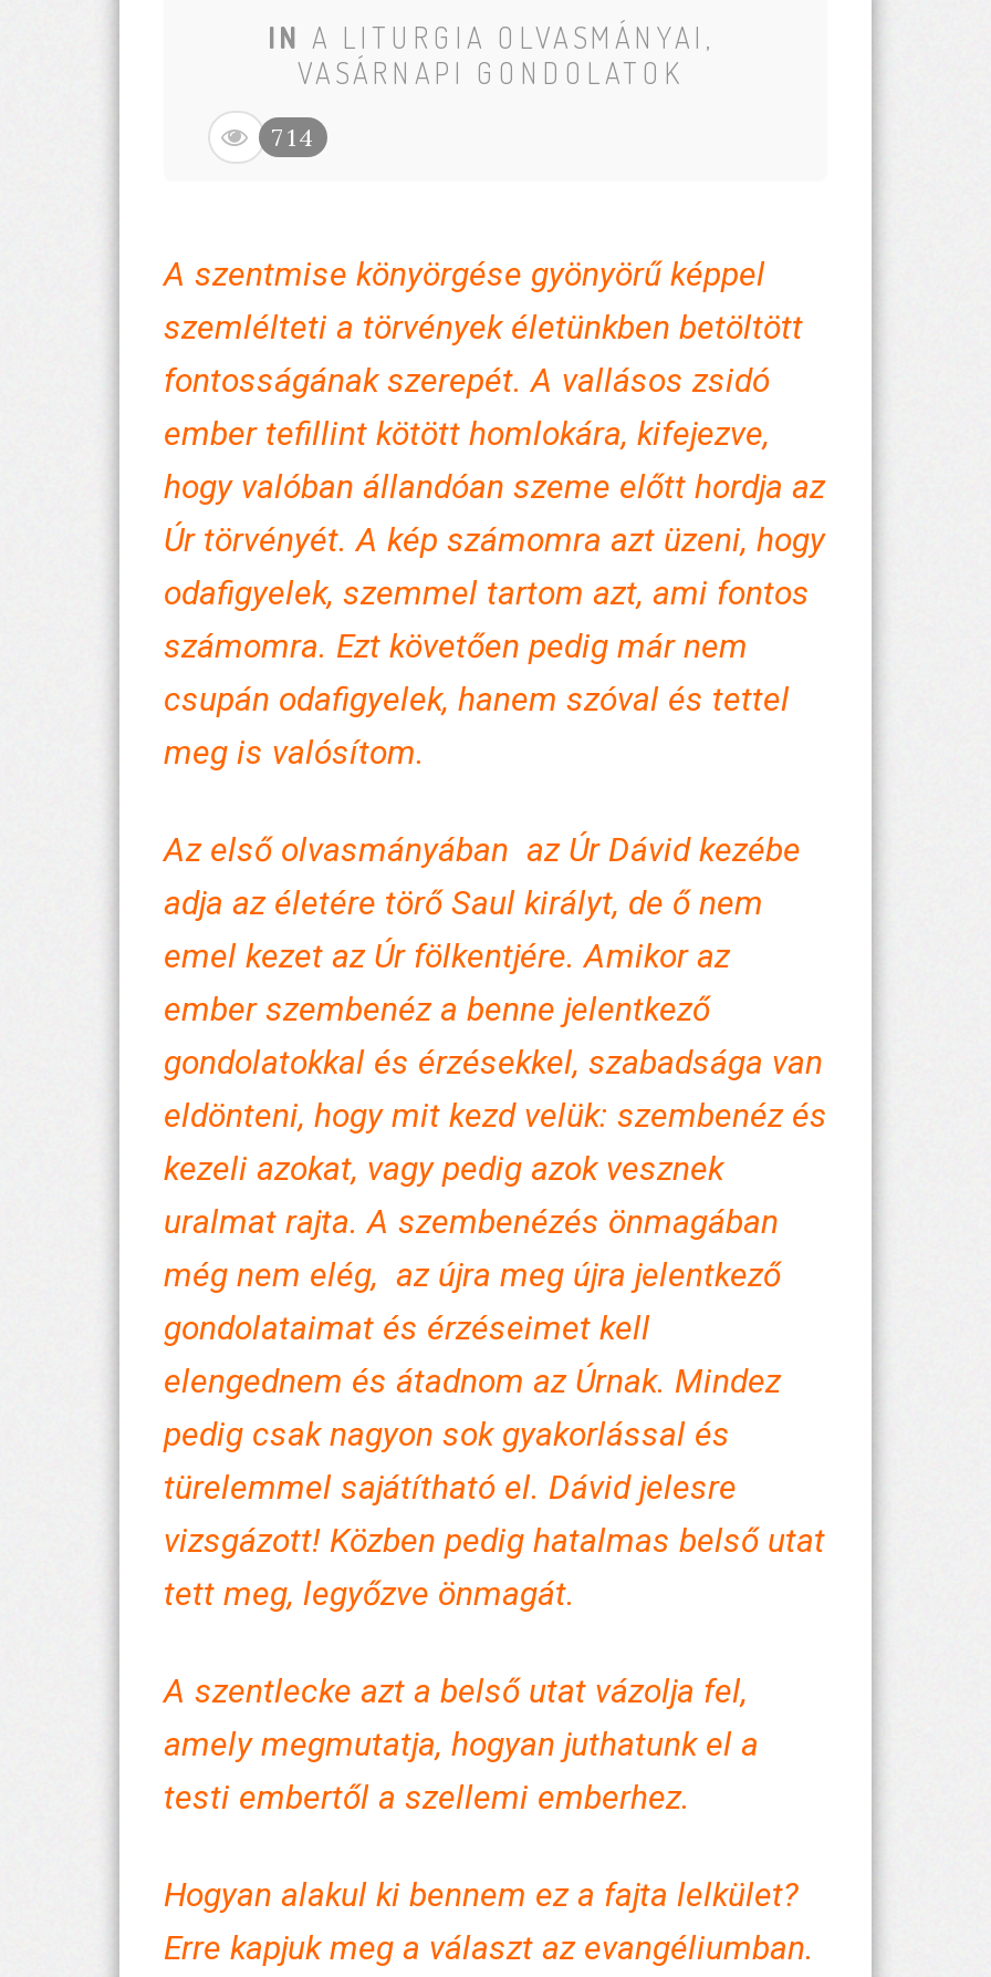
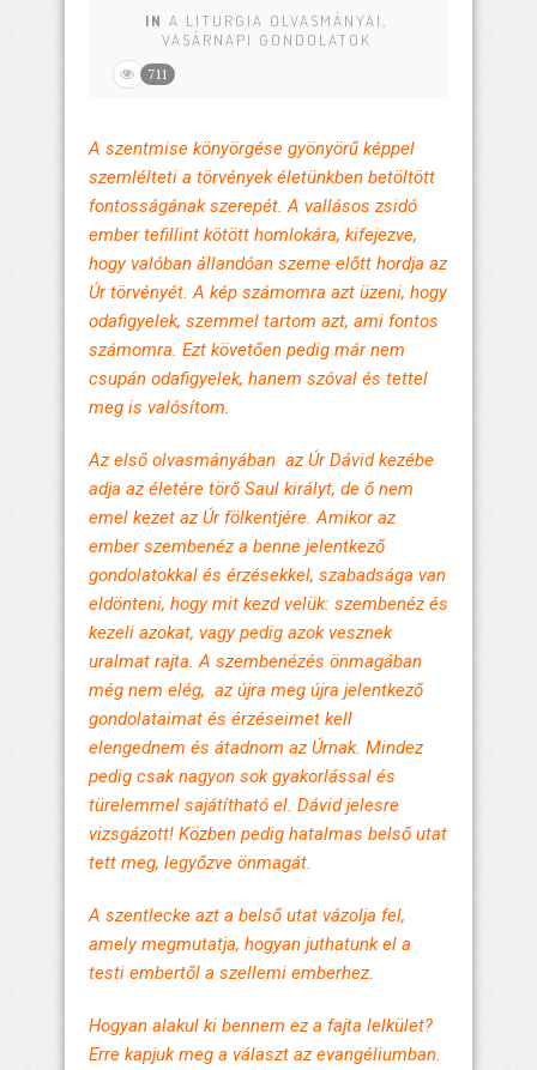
- 714
+ 711
